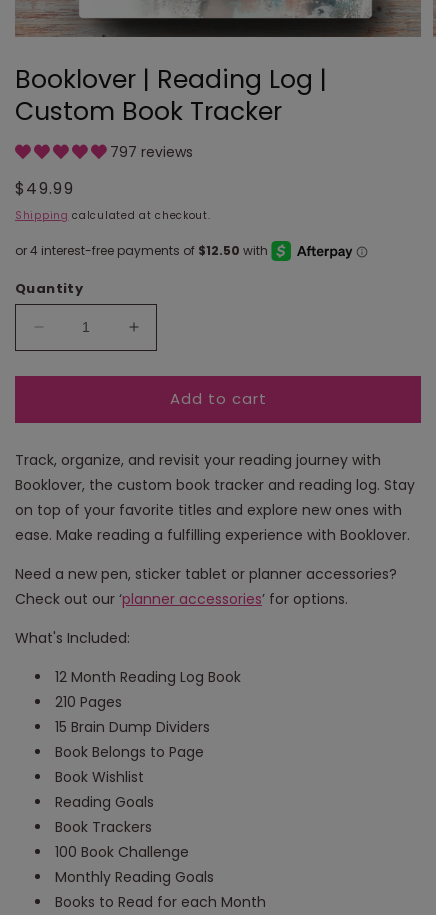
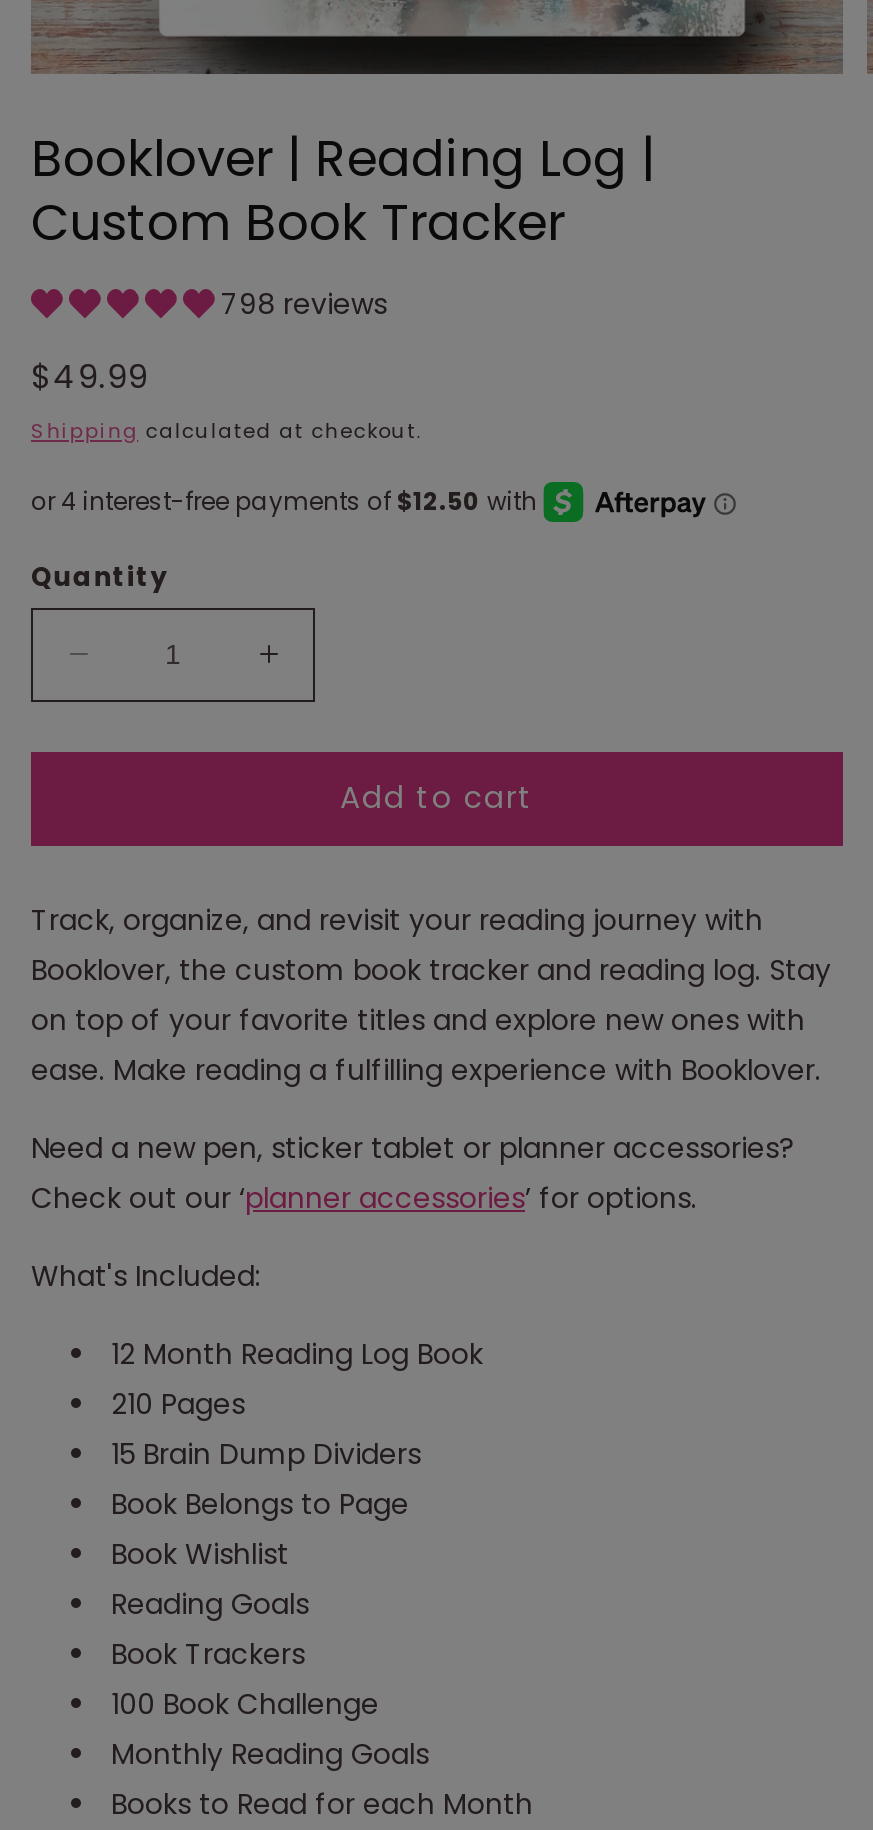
- 797 reviews
+ 798 reviews
